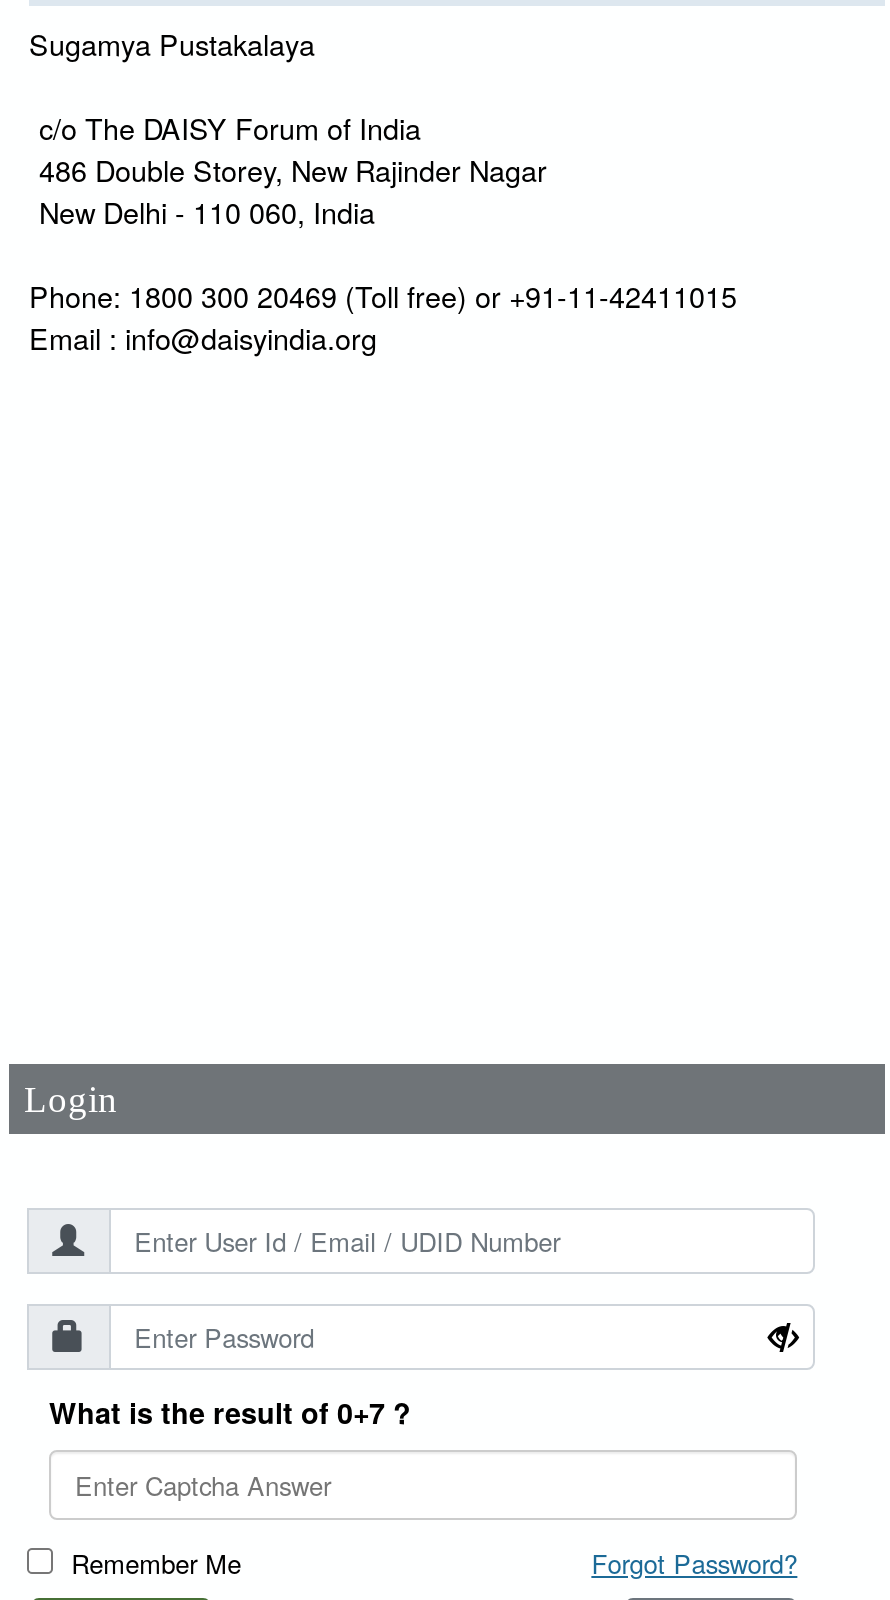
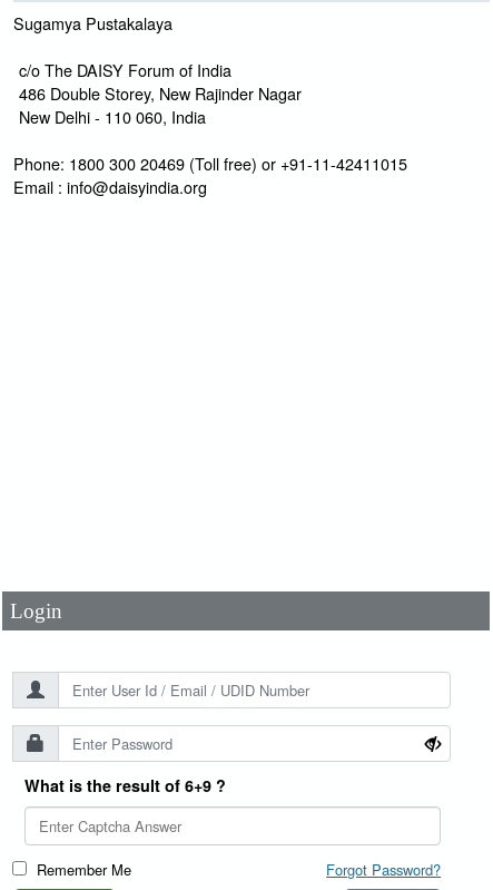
- What is the result of 0+7 ?
+ What is the result of 6+9 ?
